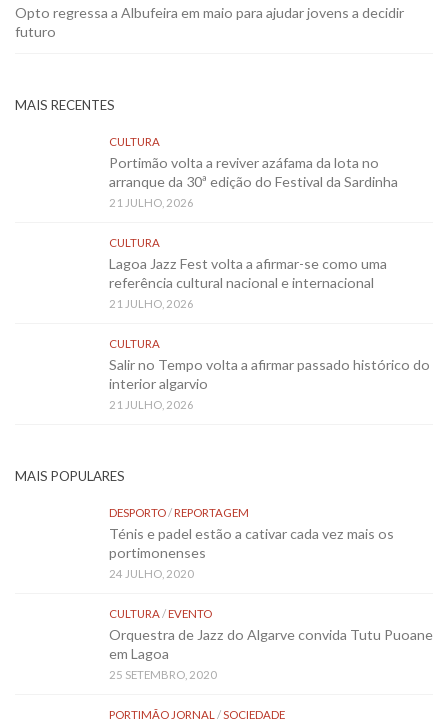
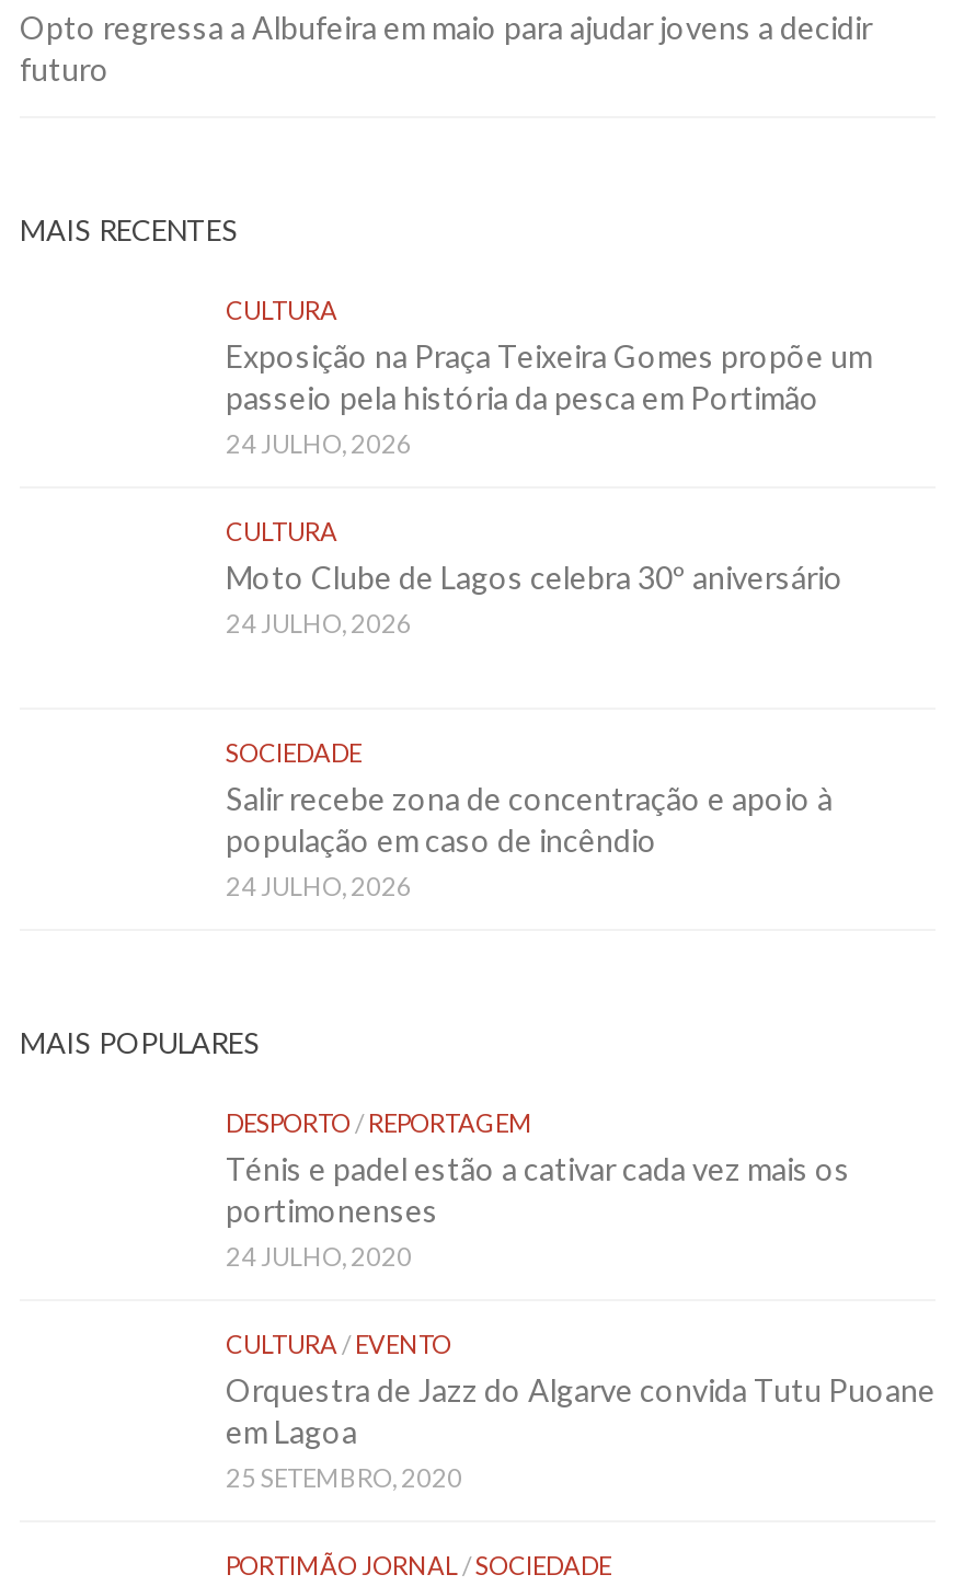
- Portimão volta a reviver azáfama da lota no
- arranque da 30ª edição do Festival da Sardinha
- 21 JULHO, 2026
+ Exposição na Praça Teixeira Gomes propõe um
+ passeio pela história da pesca em Portimão
+ 24 JULHO, 2026

- Lagoa Jazz Fest volta a afirmar-se como uma
- referência cultural nacional e internacional
- 21 JULHO, 2026
+ Moto Clube de Lagos celebra 30º aniversário
+ 24 JULHO, 2026

- CULTURA
- Salir no Tempo volta a afirmar passado histórico do
- interior algarvio
- 21 JULHO, 2026
+ SOCIEDADE
+ Salir recebe zona de concentração e apoio à
+ população em caso de incêndio
+ 24 JULHO, 2026
